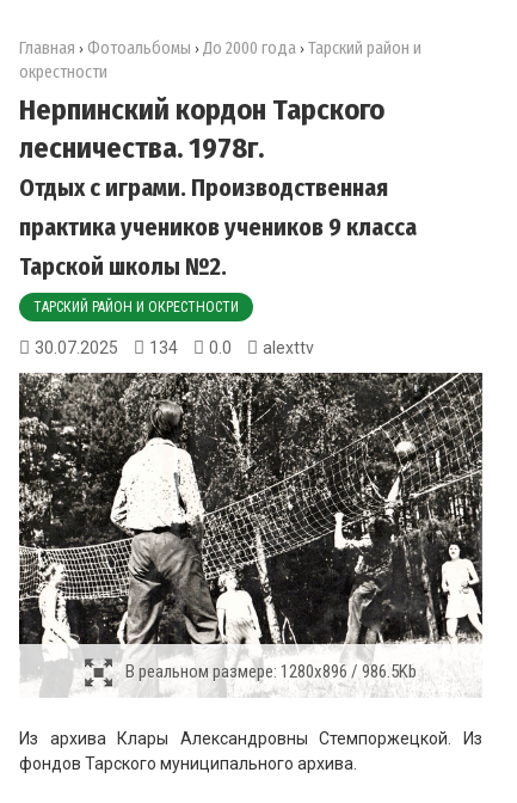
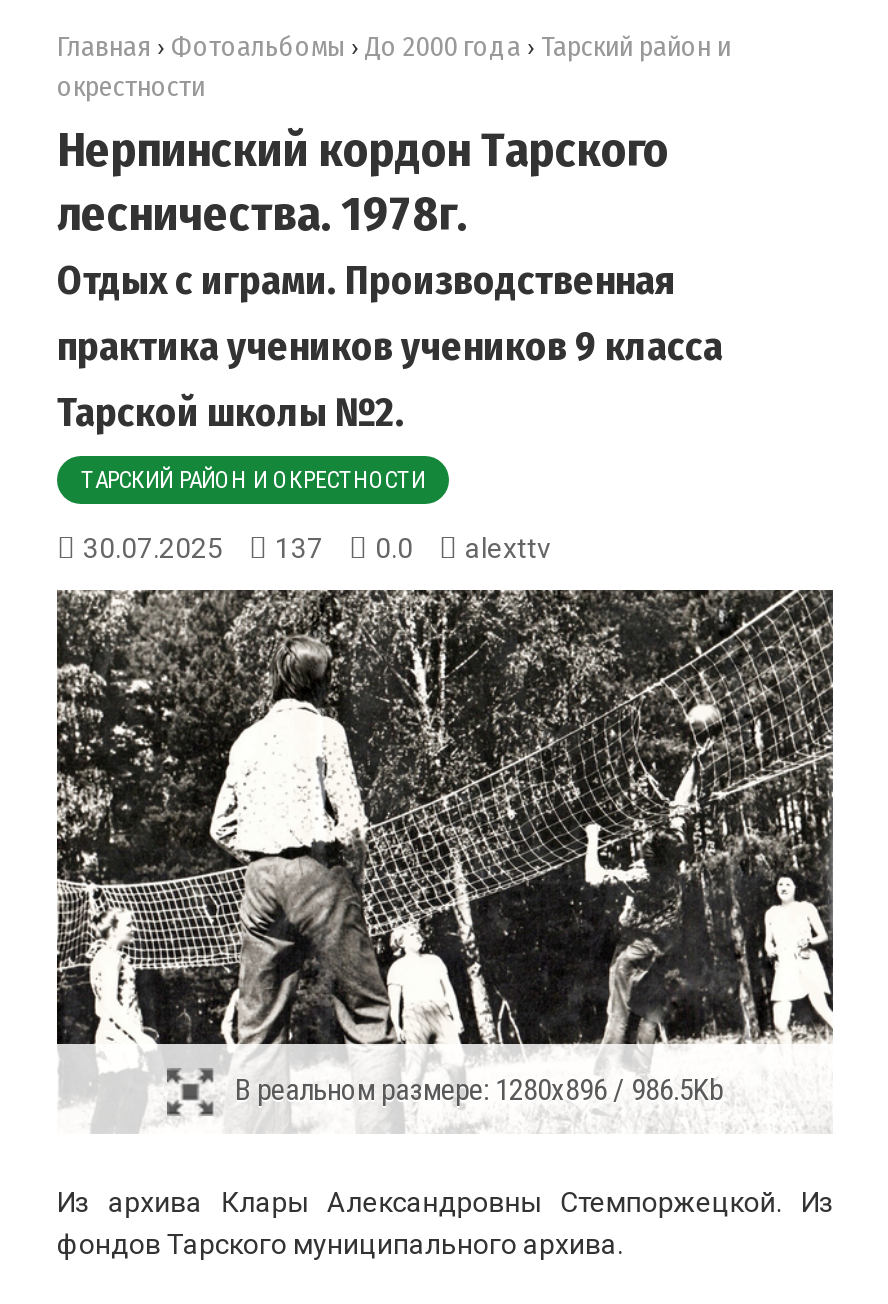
- 30.07.2025 134 0.0 alexttv
+ 30.07.2025 137 0.0 alexttv
